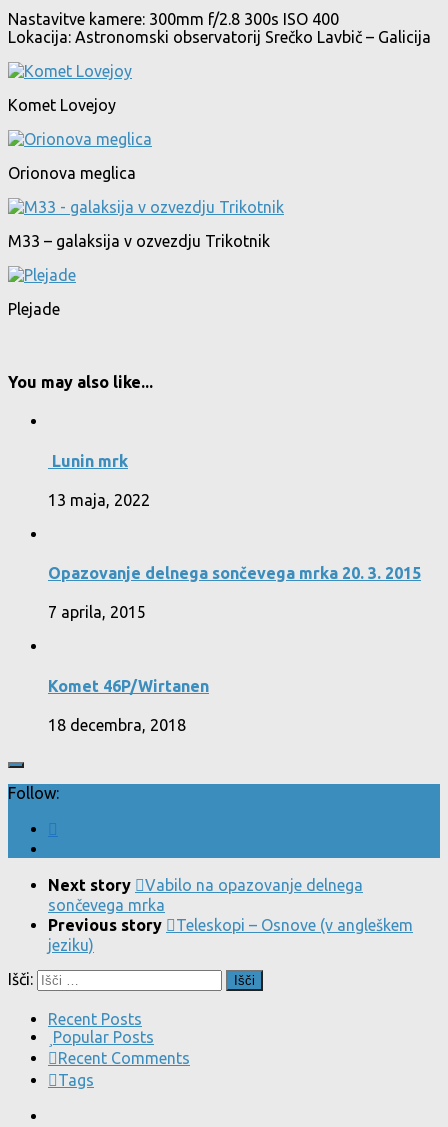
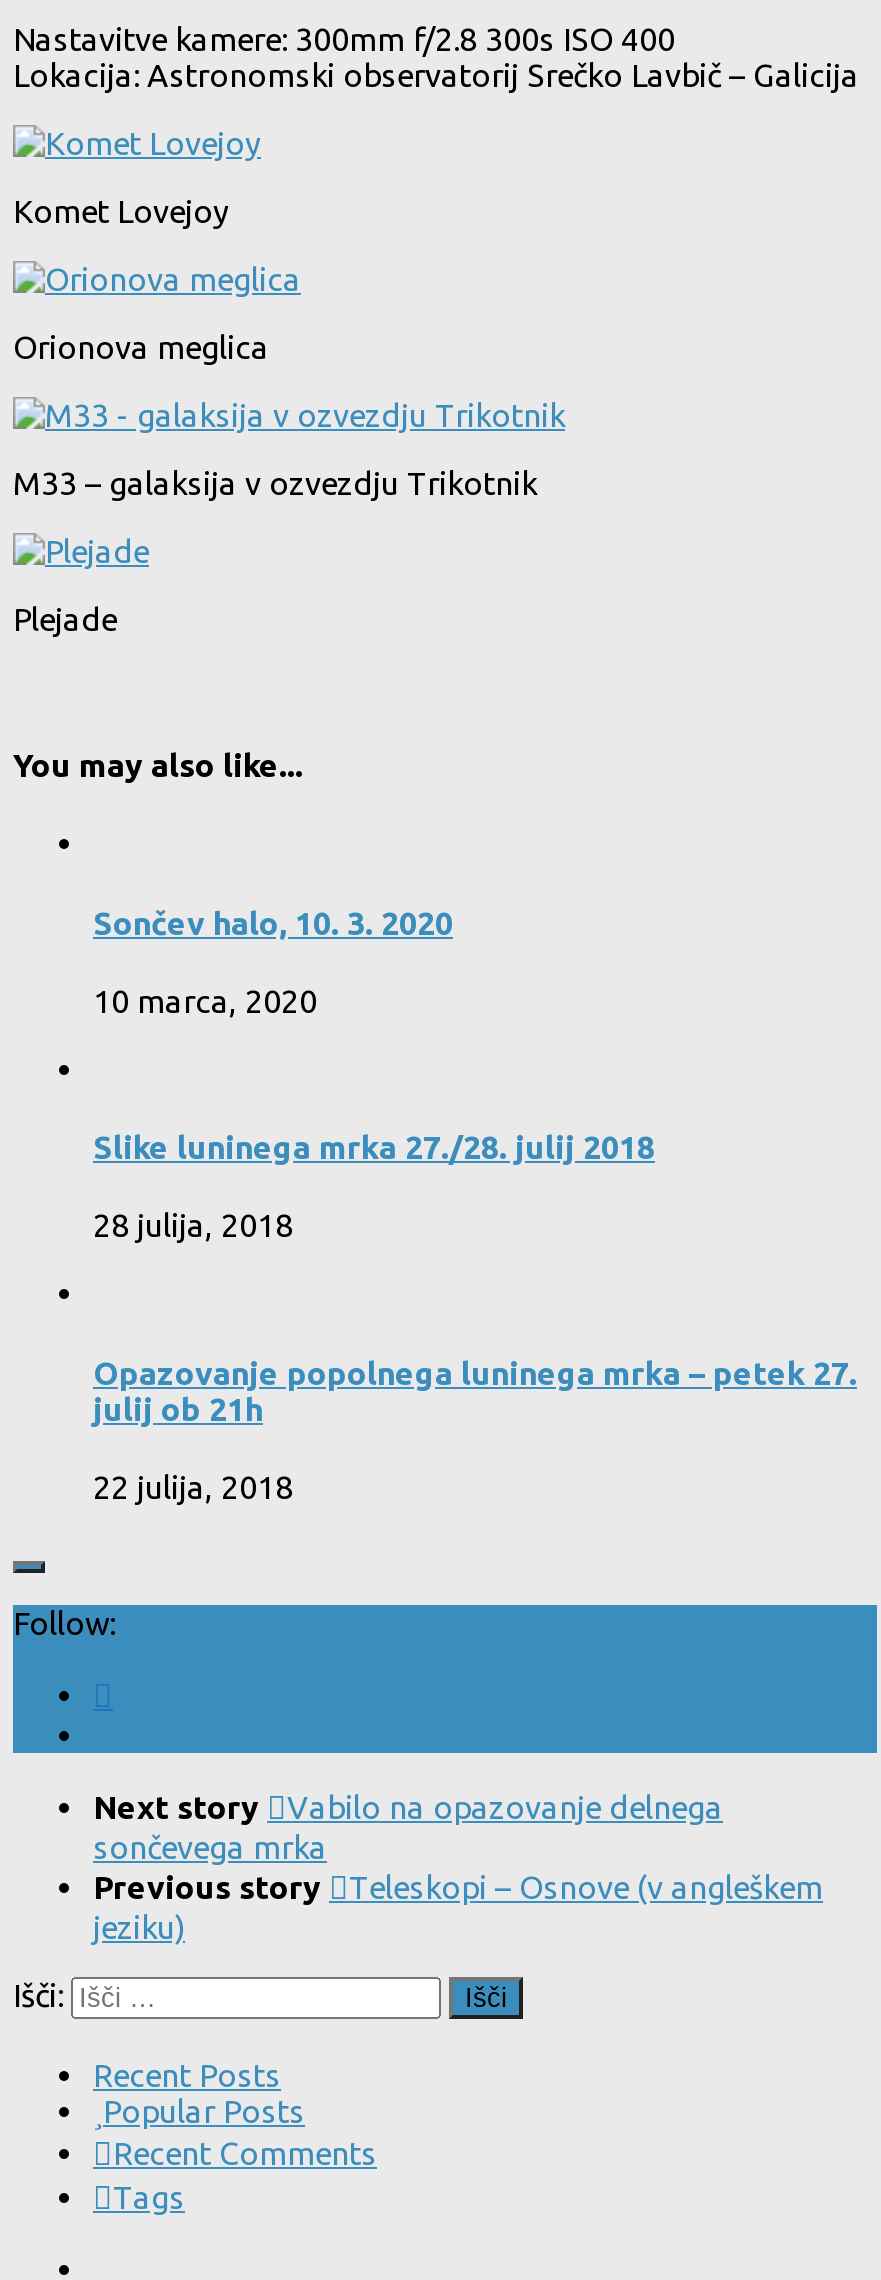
- Lunin mrk
+ Sončev halo, 10. 3. 2020

- 13 maja, 2022
+ 10 marca, 2020

- Opazovanje delnega sončevega mrka 20. 3. 2015
+ Slike luninega mrka 27./28. julij 2018

- 7 aprila, 2015
+ 28 julija, 2018

- Komet 46P/Wirtanen
+ Opazovanje popolnega luninega mrka – petek 27.
+ julij ob 21h

- 18 decembra, 2018
+ 22 julija, 2018
